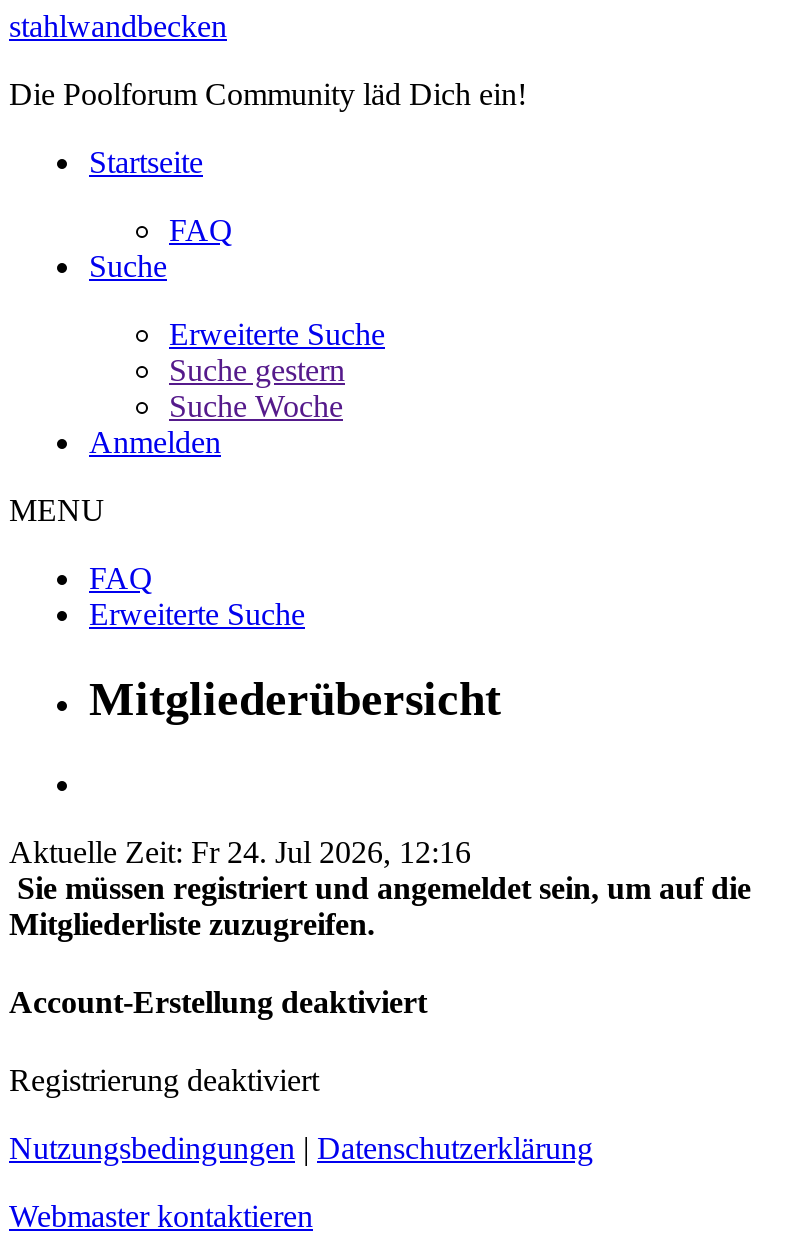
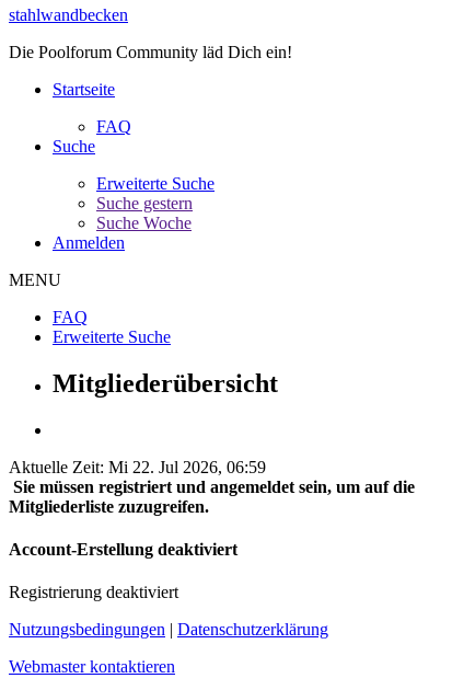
- Aktuelle Zeit: Fr 24. Jul 2026, 12:16
+ Aktuelle Zeit: Mi 22. Jul 2026, 06:59
